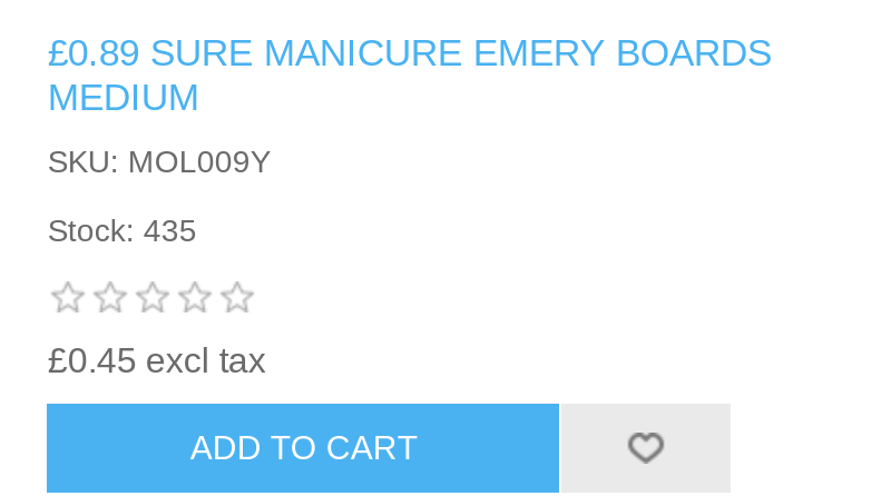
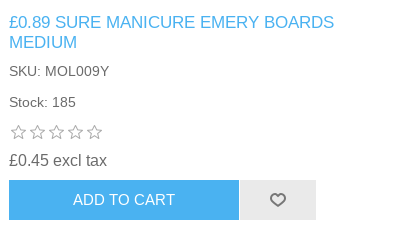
- Stock: 435
+ Stock: 185
